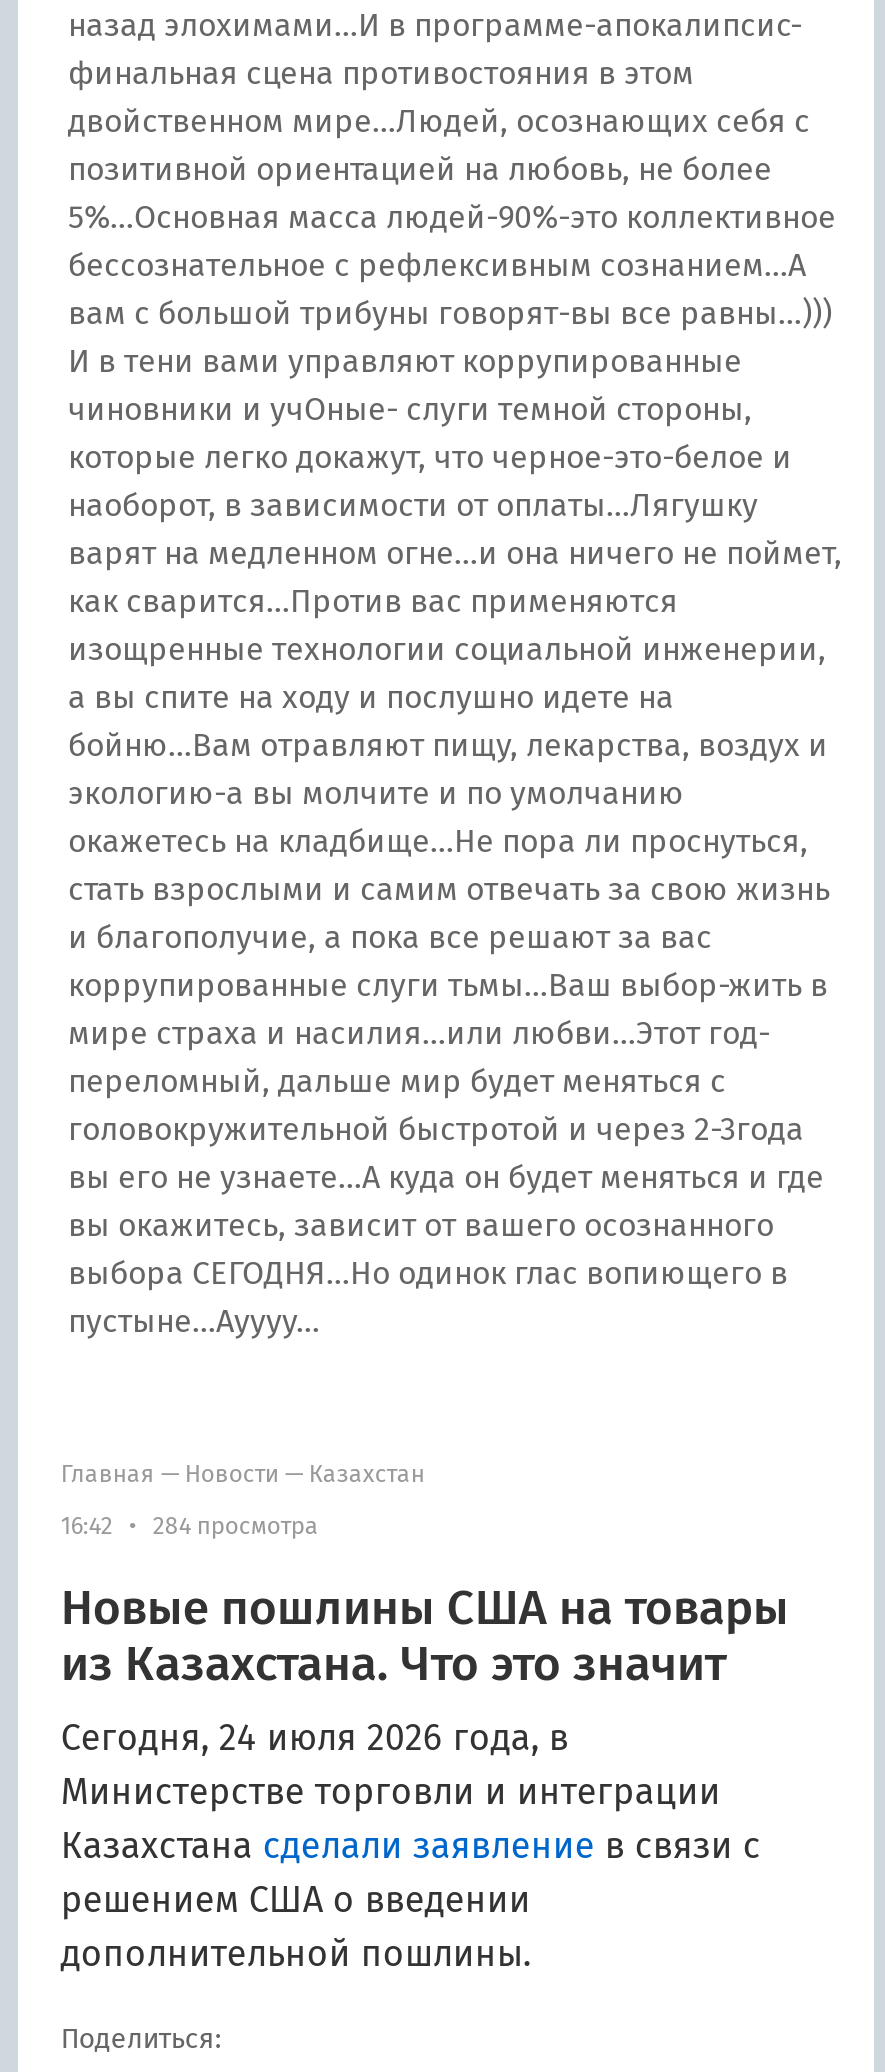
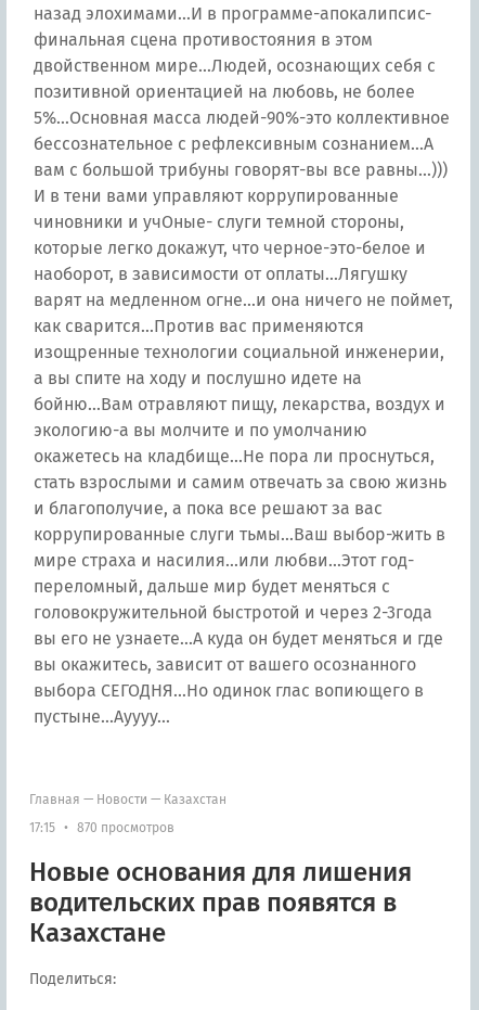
- 16:42 • 284 просмотра
+ 17:15 • 870 просмотров

- Новые пошлины США на товары
- из Казахстана. Что это значит
- Сегодня, 24 июля 2026 года, в
- Министерстве торговли и интеграции
- Казахстана сделали заявление в связи с
- решением США о введении
- дополнительной пошлины.
+ Новые основания для лишения
+ водительских прав появятся в
+ Казахстане
